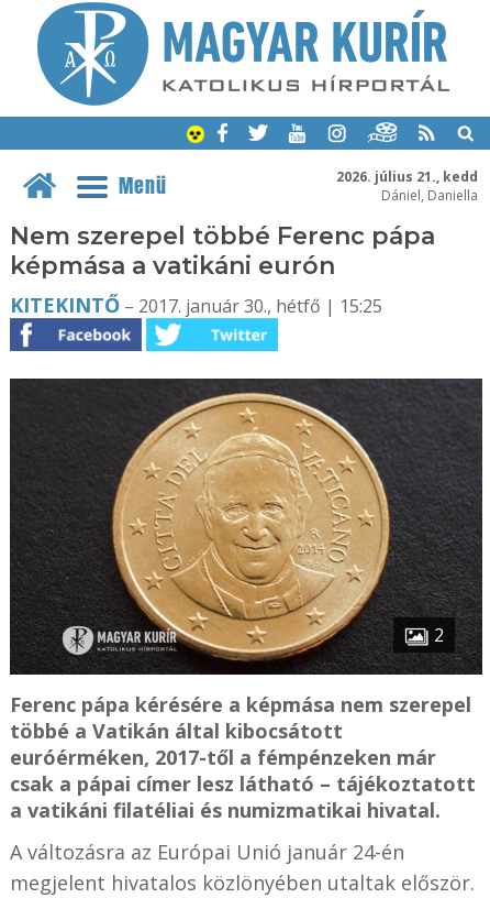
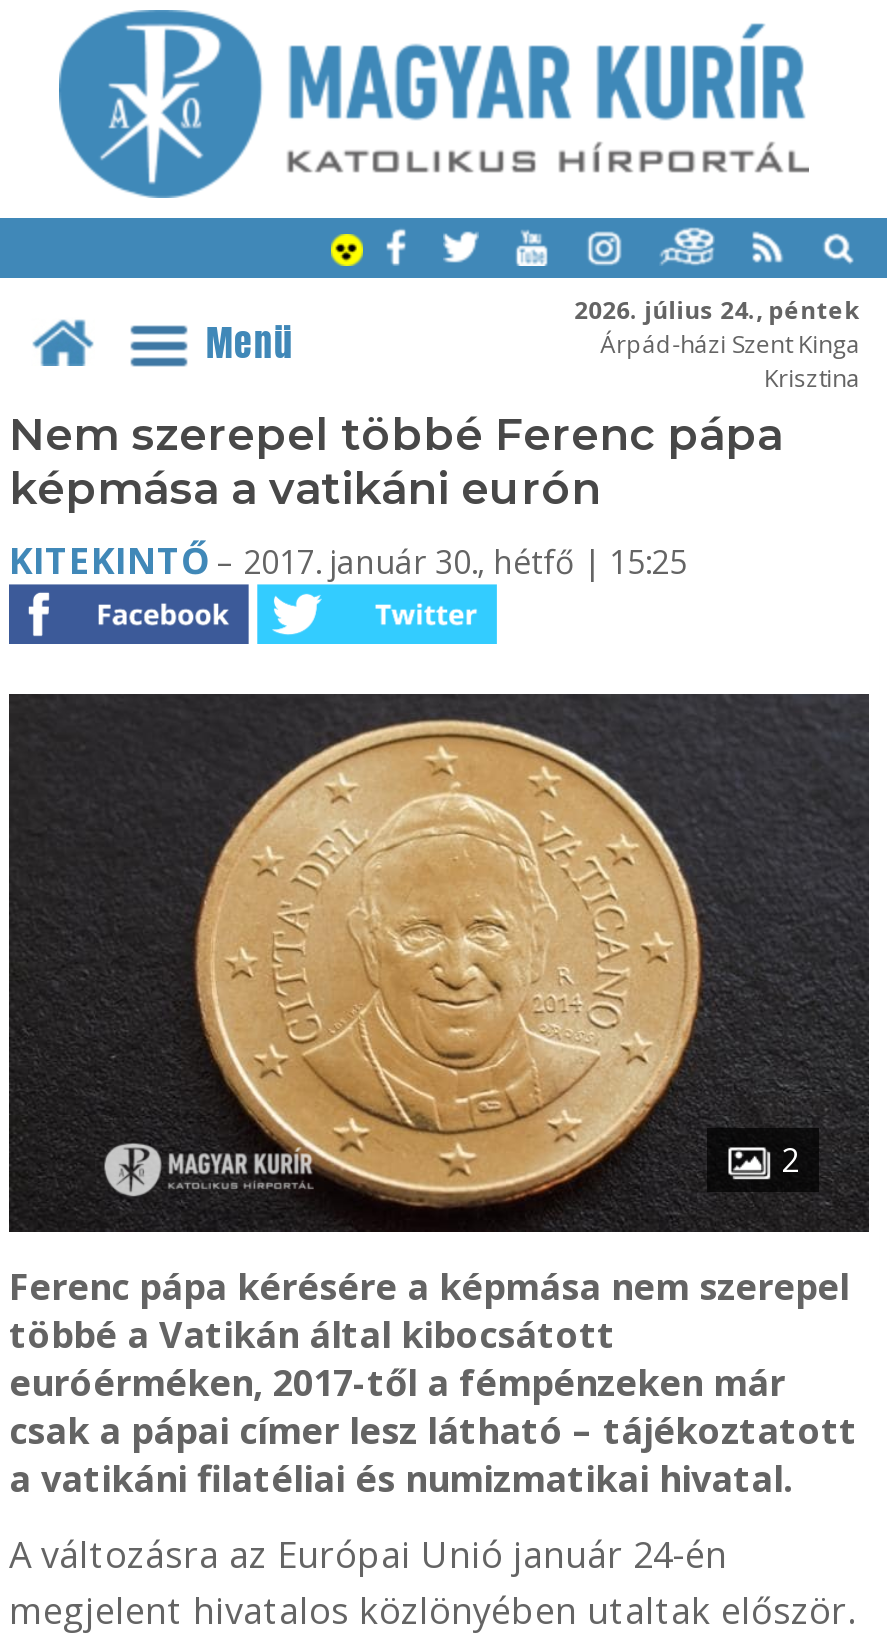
- 2026. július 21., kedd
- Dániel, Daniella
+ 2026. július 24., péntek
+ Árpád-házi Szent Kinga
+ Krisztina
